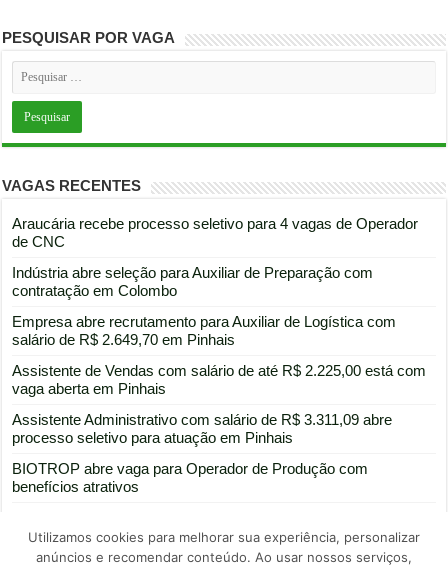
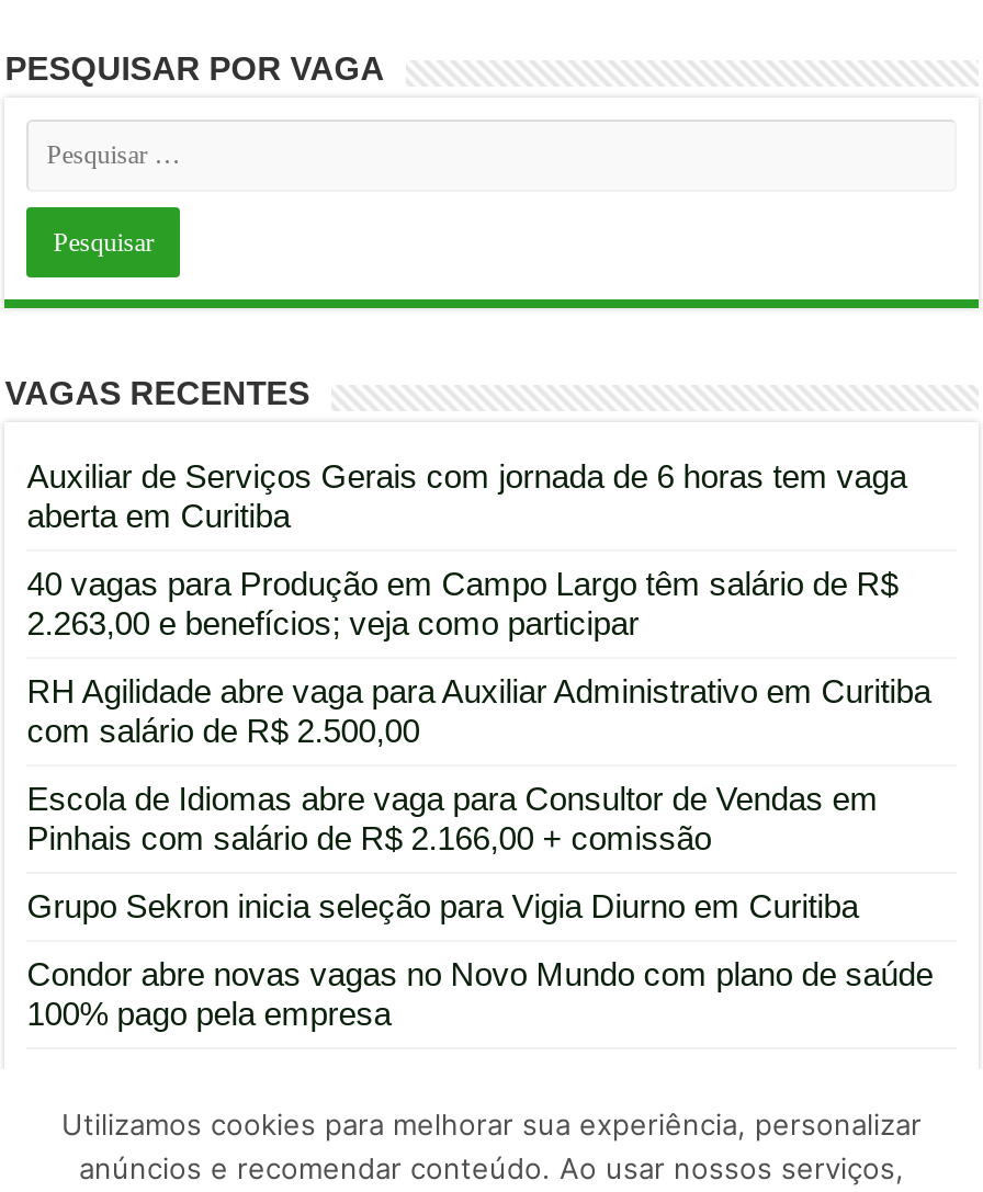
- Araucária recebe processo seletivo para 4 vagas de Operador
- de CNC
+ Auxiliar de Serviços Gerais com jornada de 6 horas tem vaga
+ aberta em Curitiba

- Indústria abre seleção para Auxiliar de Preparação com
- contratação em Colombo
+ 40 vagas para Produção em Campo Largo têm salário de R$
+ 2.263,00 e benefícios; veja como participar

- Empresa abre recrutamento para Auxiliar de Logística com
- salário de R$ 2.649,70 em Pinhais
+ RH Agilidade abre vaga para Auxiliar Administrativo em Curitiba
+ com salário de R$ 2.500,00

- Assistente de Vendas com salário de até R$ 2.225,00 está com
- vaga aberta em Pinhais
+ Escola de Idiomas abre vaga para Consultor de Vendas em
+ Pinhais com salário de R$ 2.166,00 + comissão

- Assistente Administrativo com salário de R$ 3.311,09 abre
- processo seletivo para atuação em Pinhais
+ Grupo Sekron inicia seleção para Vigia Diurno em Curitiba

- BIOTROP abre vaga para Operador de Produção com
- benefícios atrativos
+ Condor abre novas vagas no Novo Mundo com plano de saúde
+ 100% pago pela empresa
